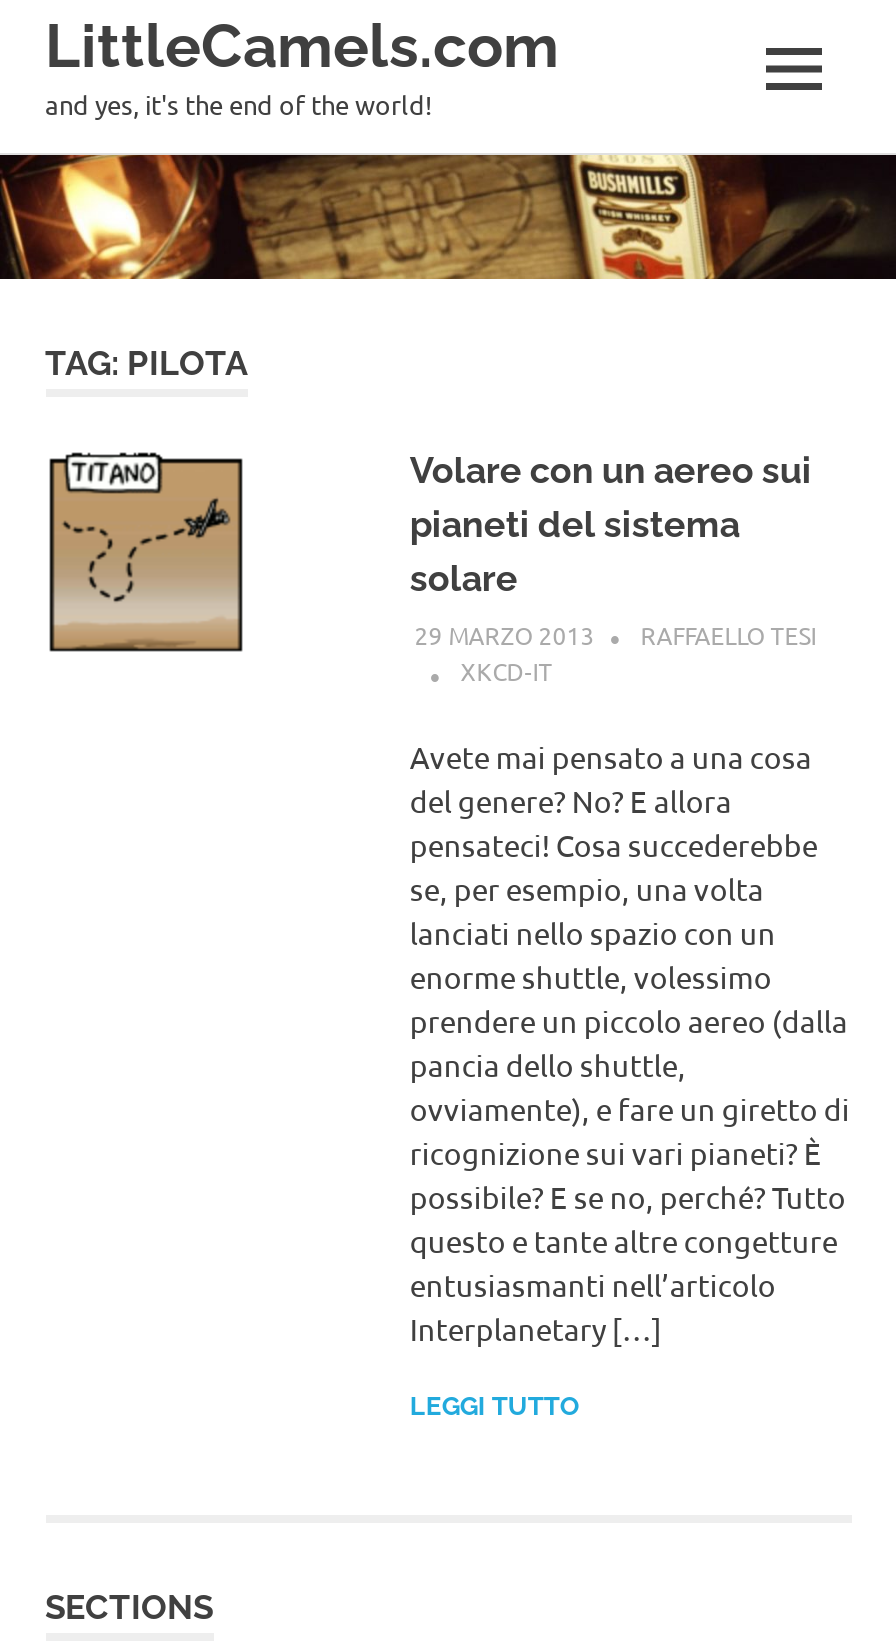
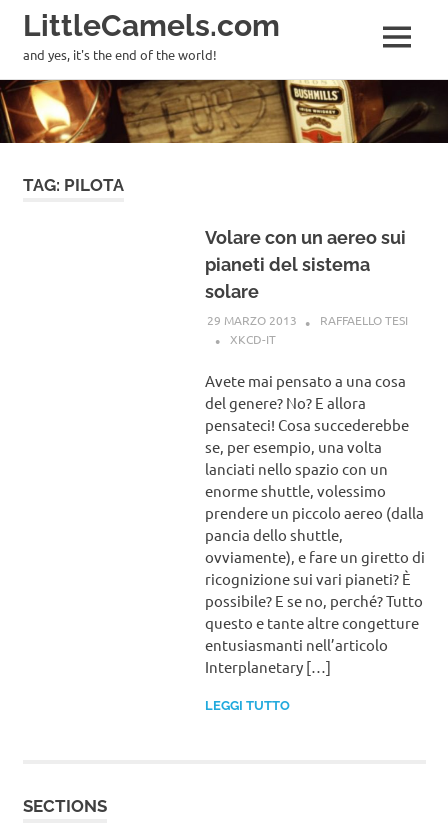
- [image]
